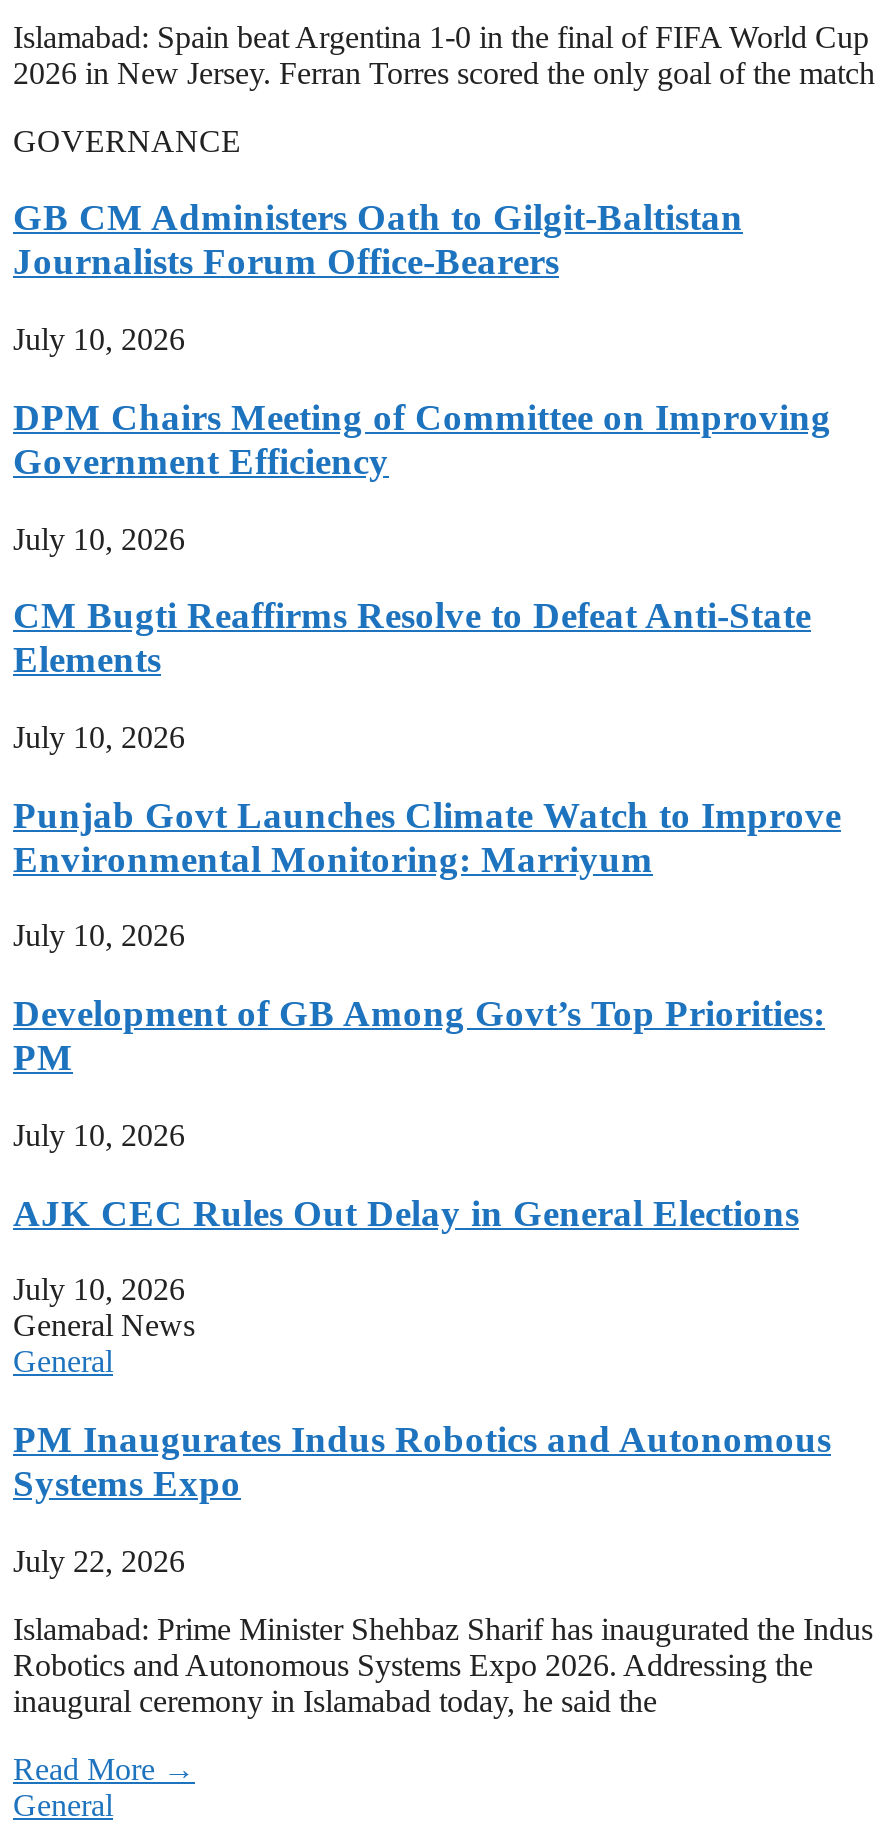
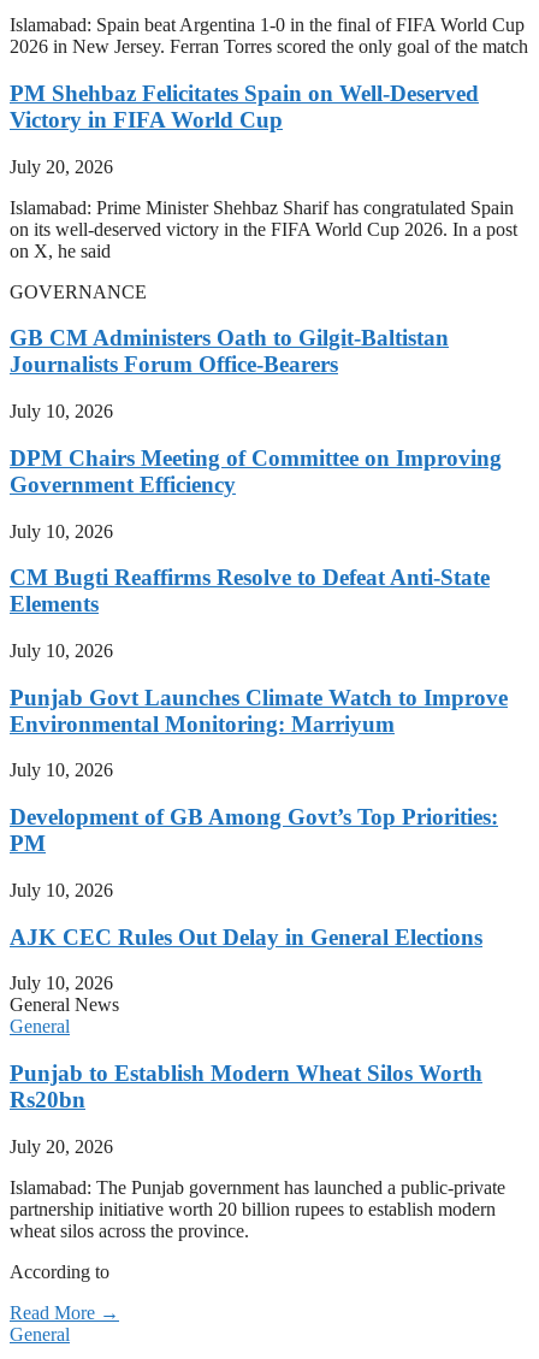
+ PM Shehbaz Felicitates Spain on Well-Deserved
+ Victory in FIFA World Cup
+ July 20, 2026
+ Islamabad: Prime Minister Shehbaz Sharif has congratulated Spain
+ on its well-deserved victory in the FIFA World Cup 2026. In a post
+ on X, he said

- PM Inaugurates Indus Robotics and Autonomous
- Systems Expo
- July 22, 2026
- Islamabad: Prime Minister Shehbaz Sharif has inaugurated the Indus
- Robotics and Autonomous Systems Expo 2026. Addressing the
- inaugural ceremony in Islamabad today, he said the
+ Punjab to Establish Modern Wheat Silos Worth
+ Rs20bn
+ July 20, 2026
+ Islamabad: The Punjab government has launched a public-private
+ partnership initiative worth 20 billion rupees to establish modern
+ wheat silos across the province.
+ According to
